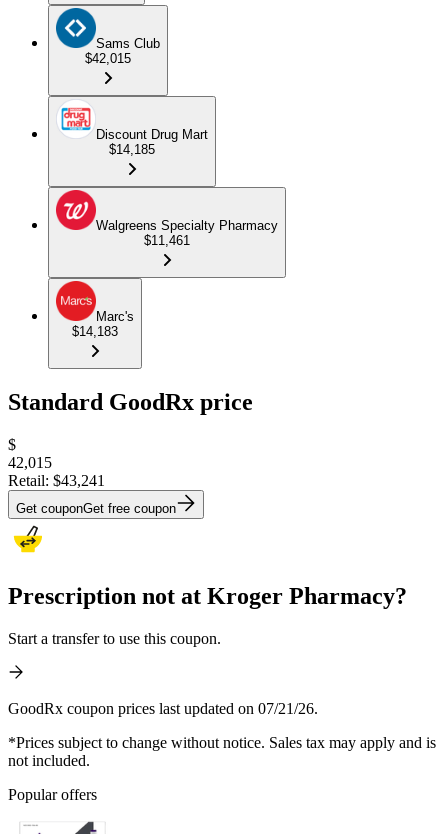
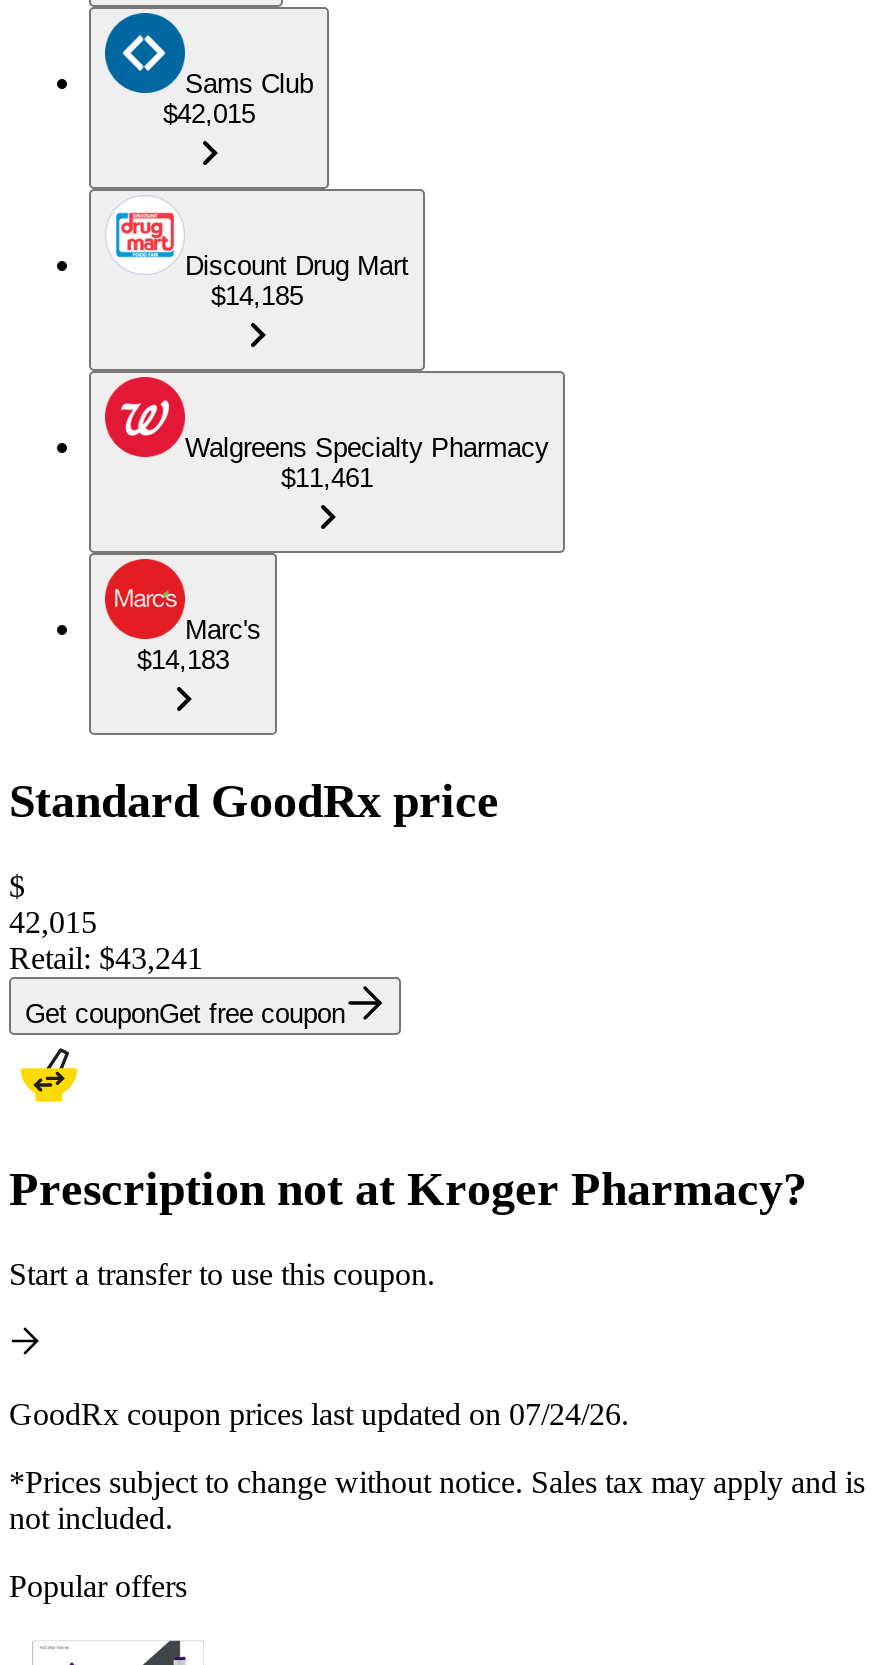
- GoodRx coupon prices last updated on 07/21/26.
+ GoodRx coupon prices last updated on 07/24/26.
